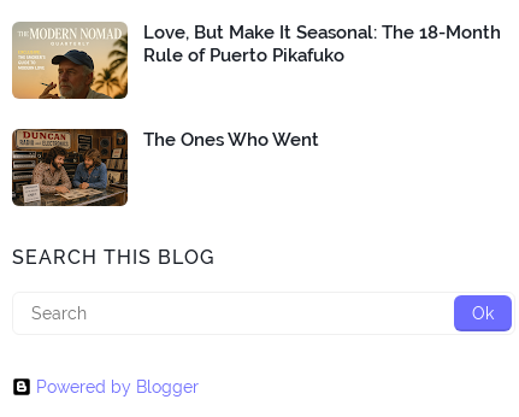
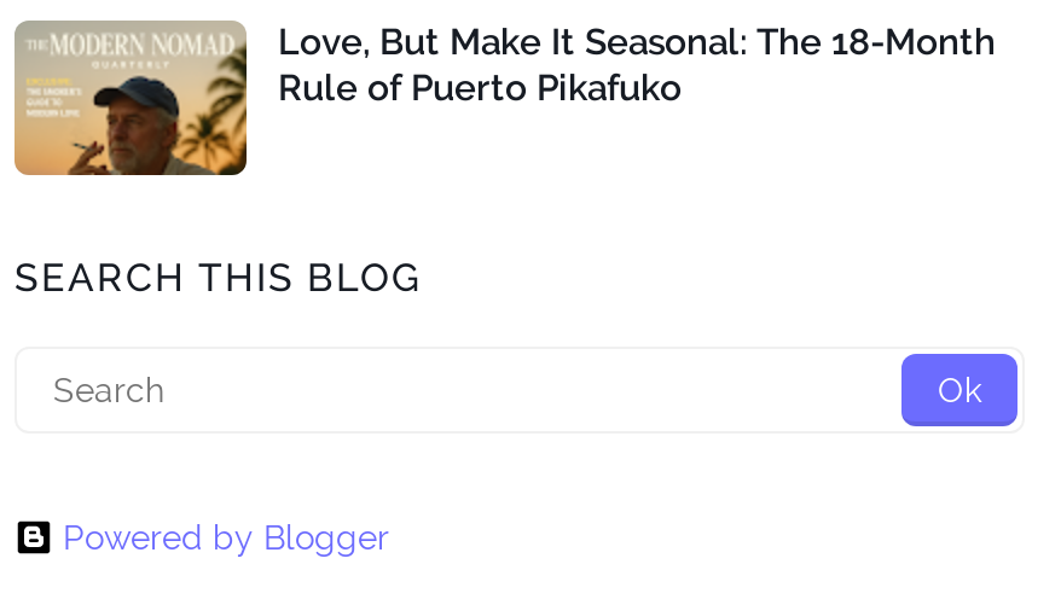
- [image]
- The Ones Who Went
